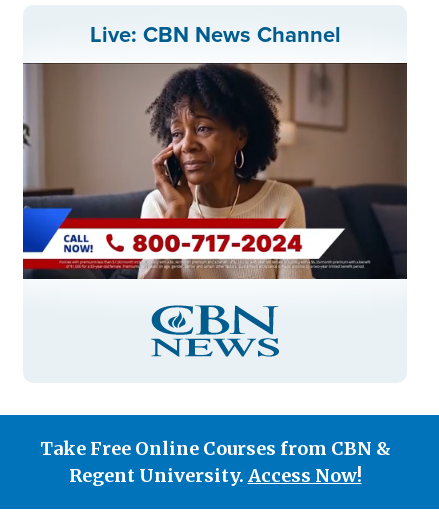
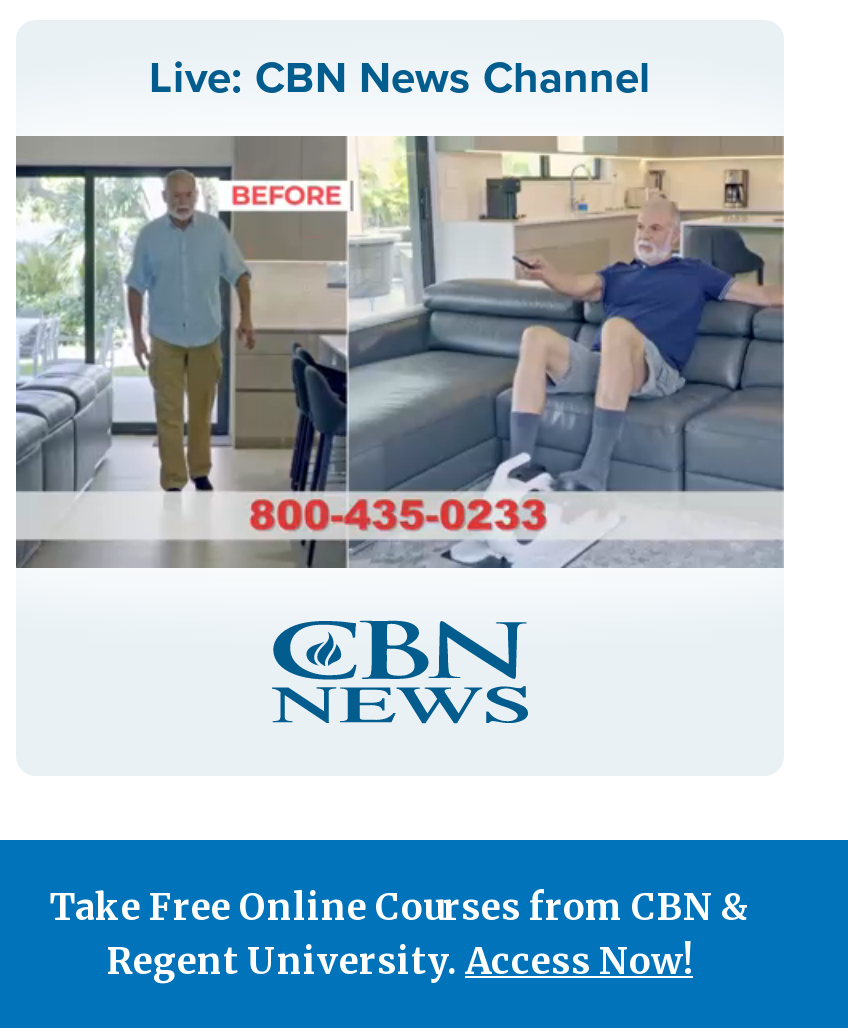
- [image]
+ [image]
